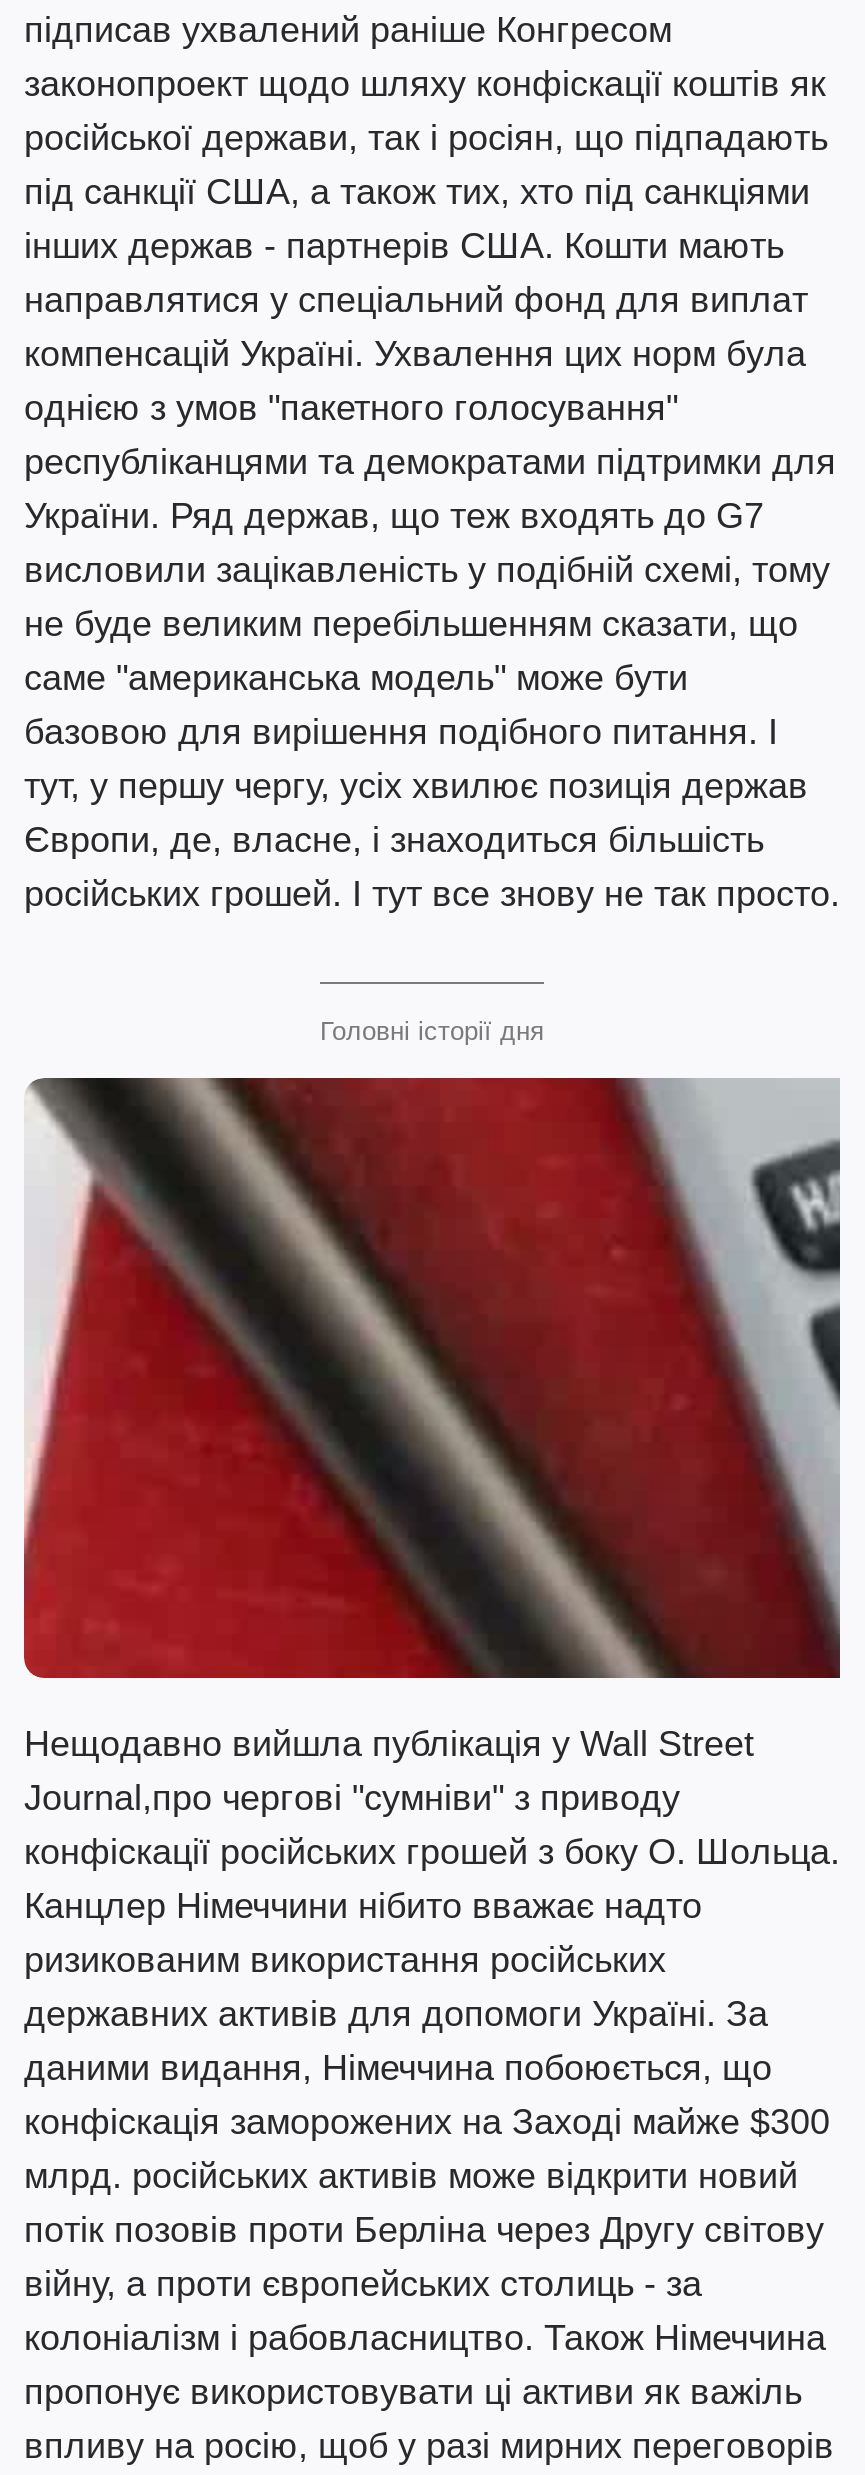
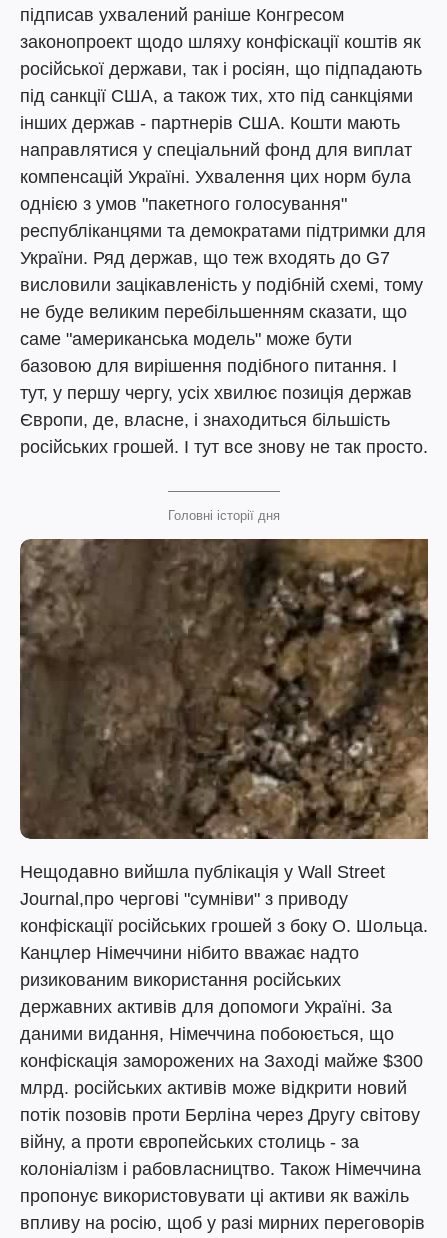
- [image]
+ [image]
